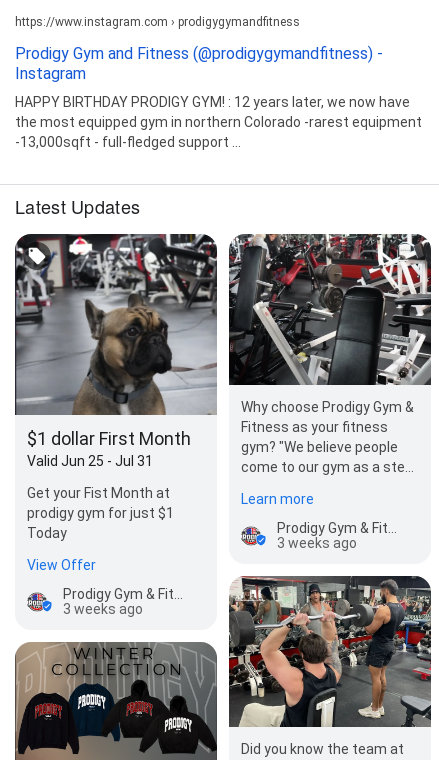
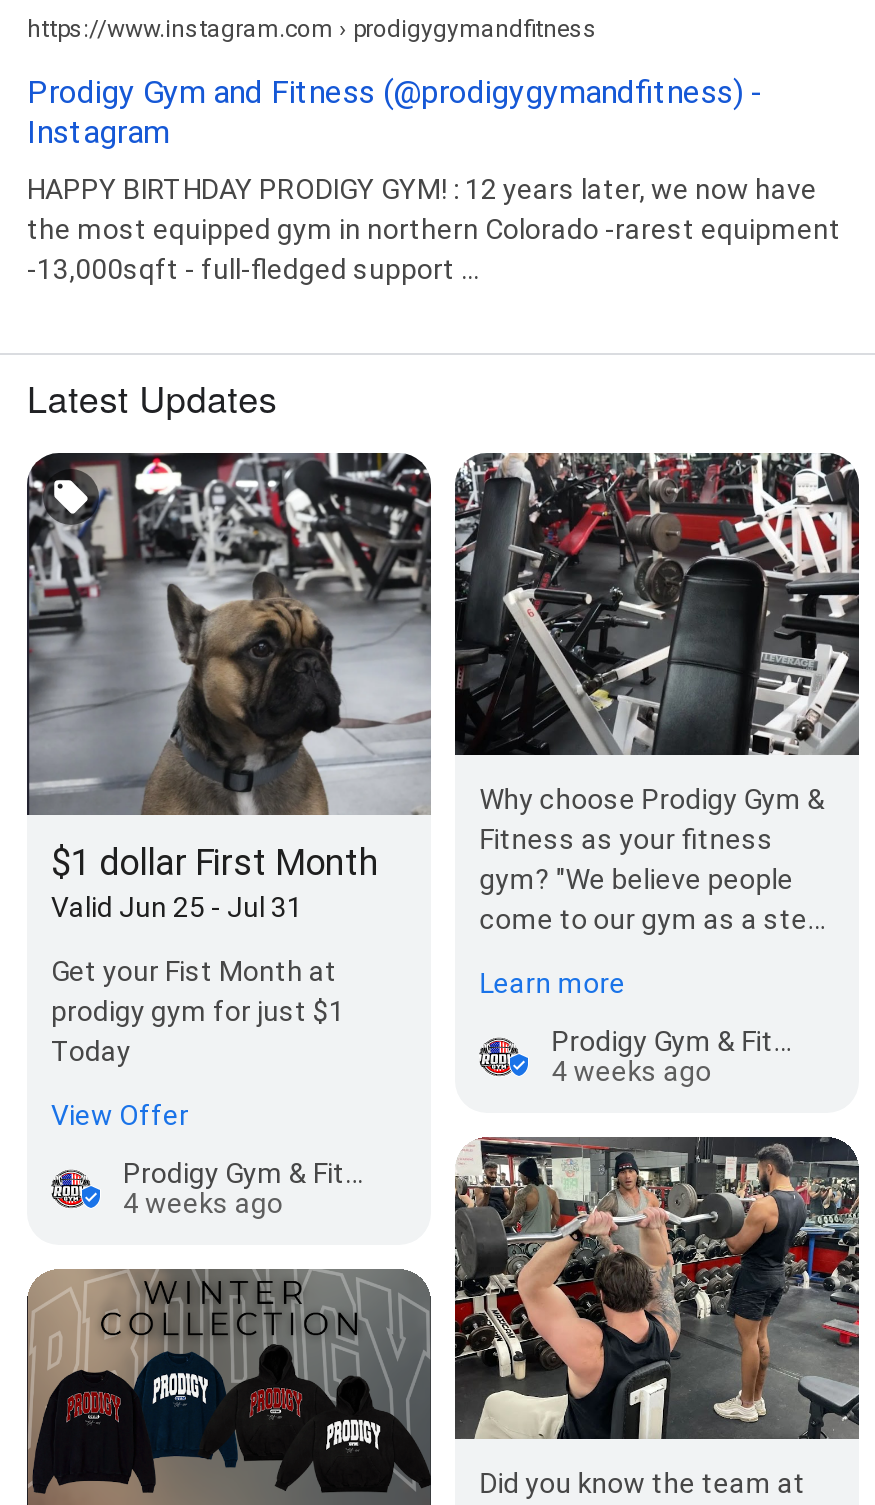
- 3 weeks ago
+ 4 weeks ago

- 3 weeks ago
+ 4 weeks ago
